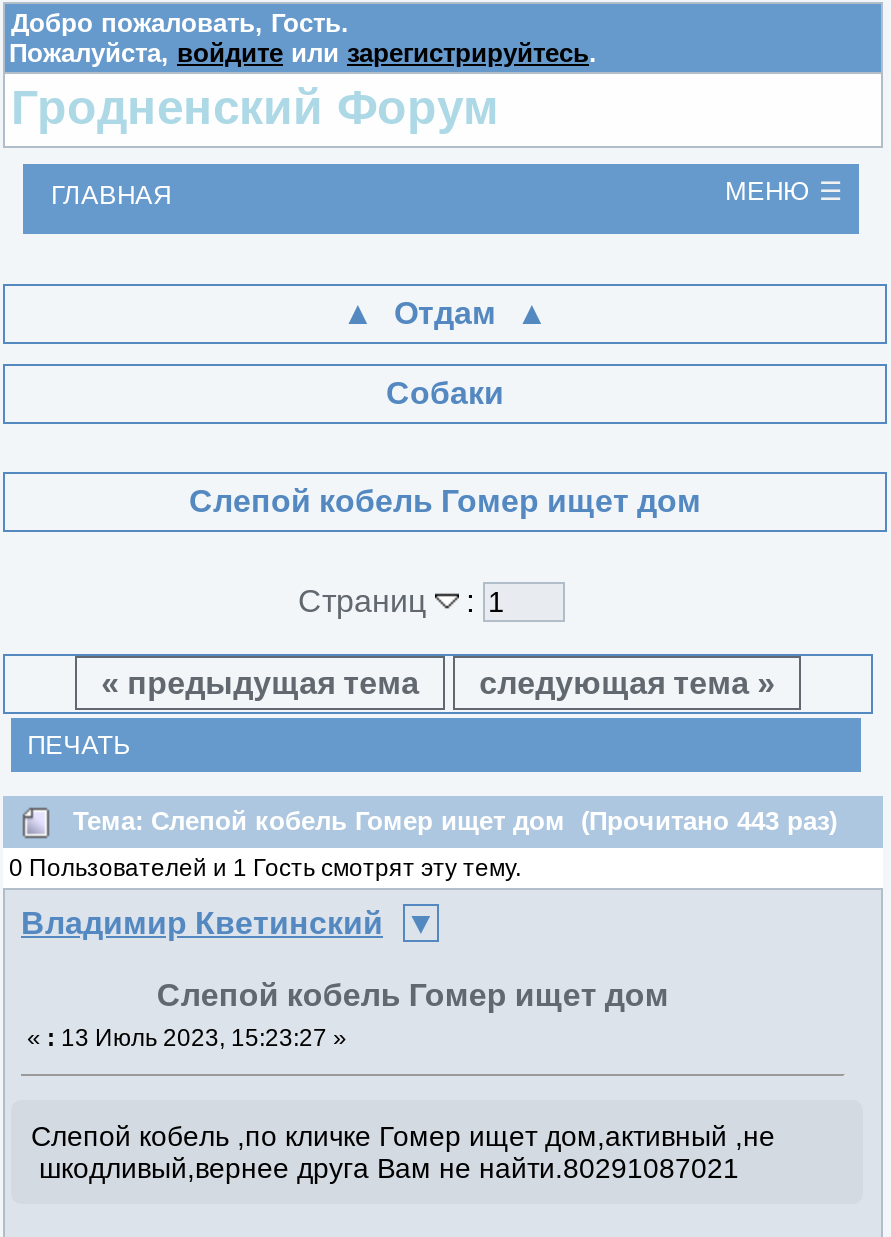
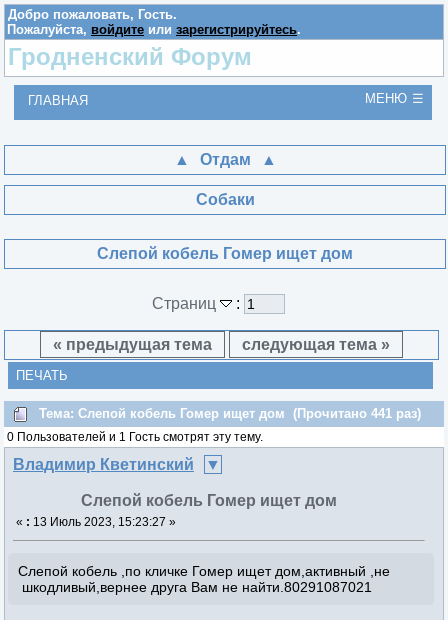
- Тема: Слепой кобель Гомер ищет дом (Прочитано 443 раз)
+ Тема: Слепой кобель Гомер ищет дом (Прочитано 441 раз)
